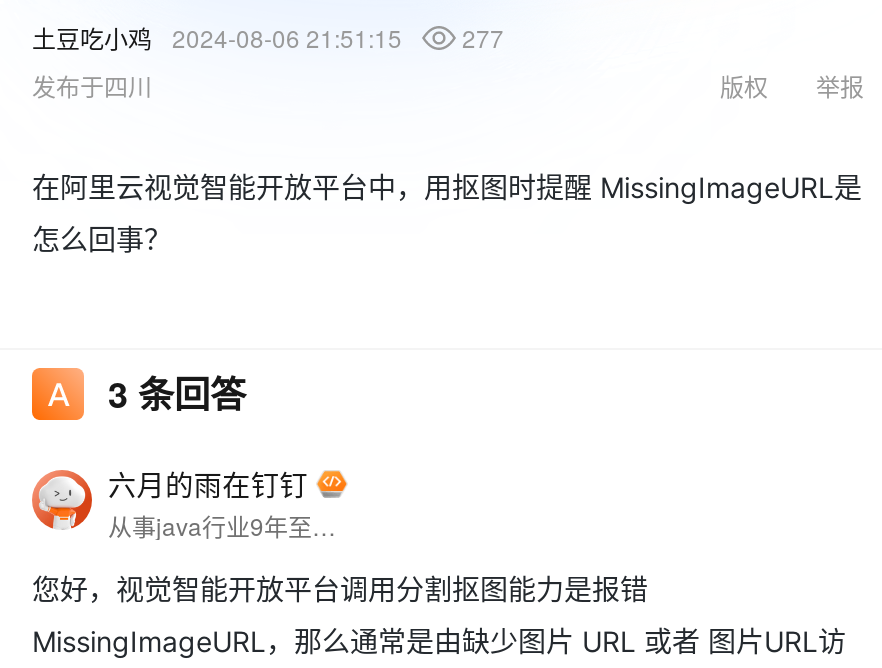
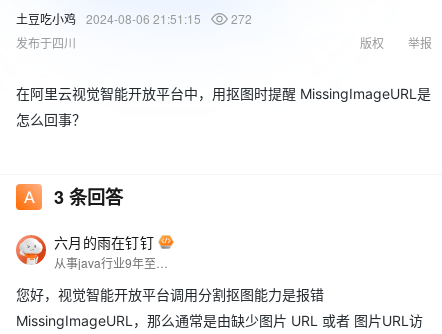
- 土豆吃小鸡 2024-08-06 21:51:15 277
+ 土豆吃小鸡 2024-08-06 21:51:15 272
